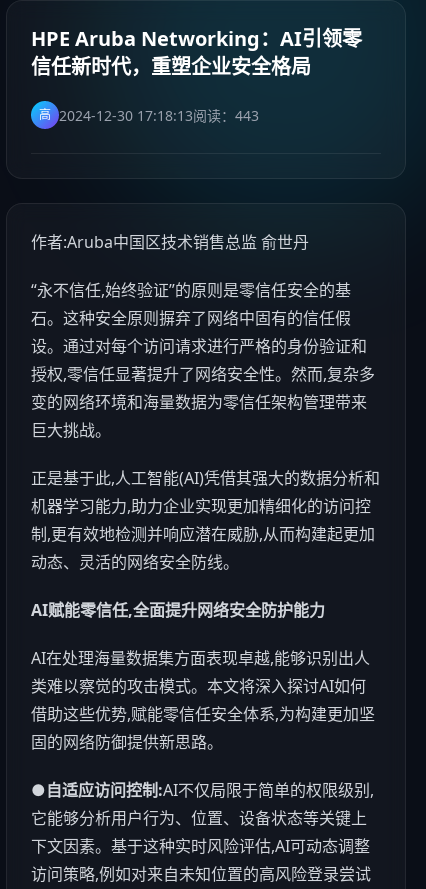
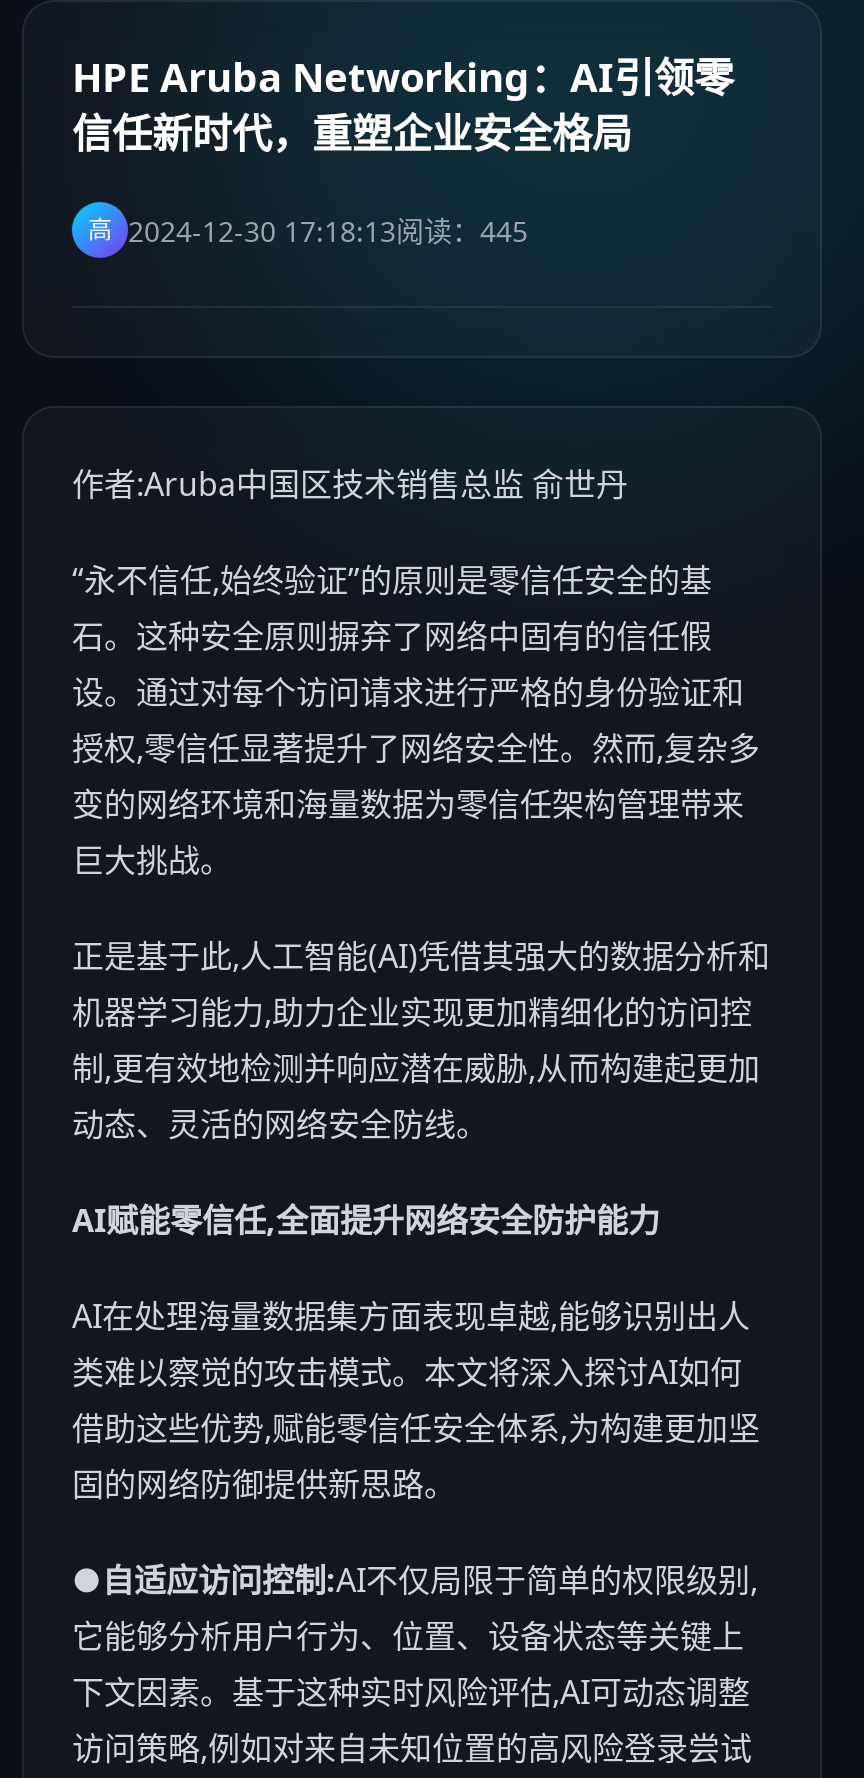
- 高 2024-12-30 17:18:13阅读：443
+ 高 2024-12-30 17:18:13阅读：445
